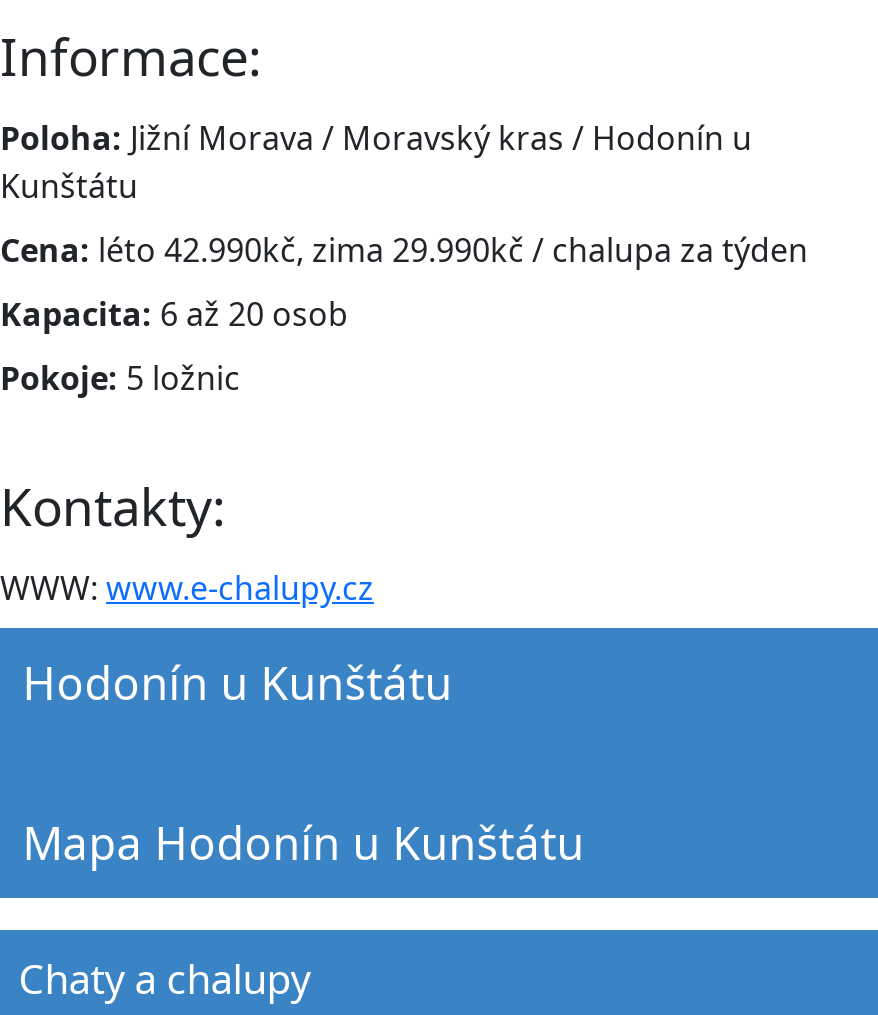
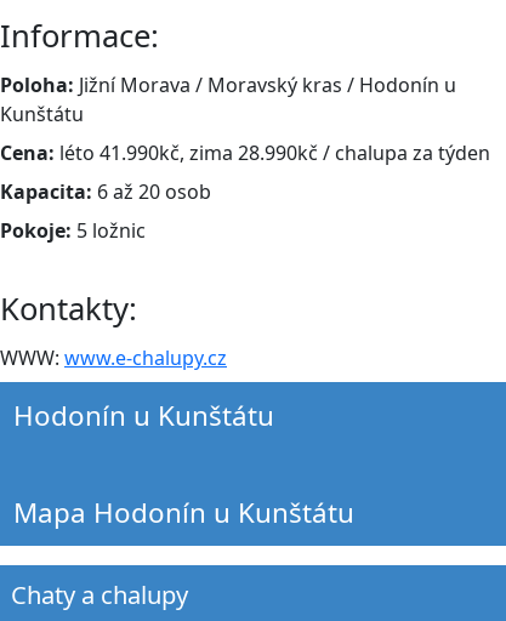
- Cena: léto 42.990kč, zima 29.990kč / chalupa za týden
+ Cena: léto 41.990kč, zima 28.990kč / chalupa za týden
